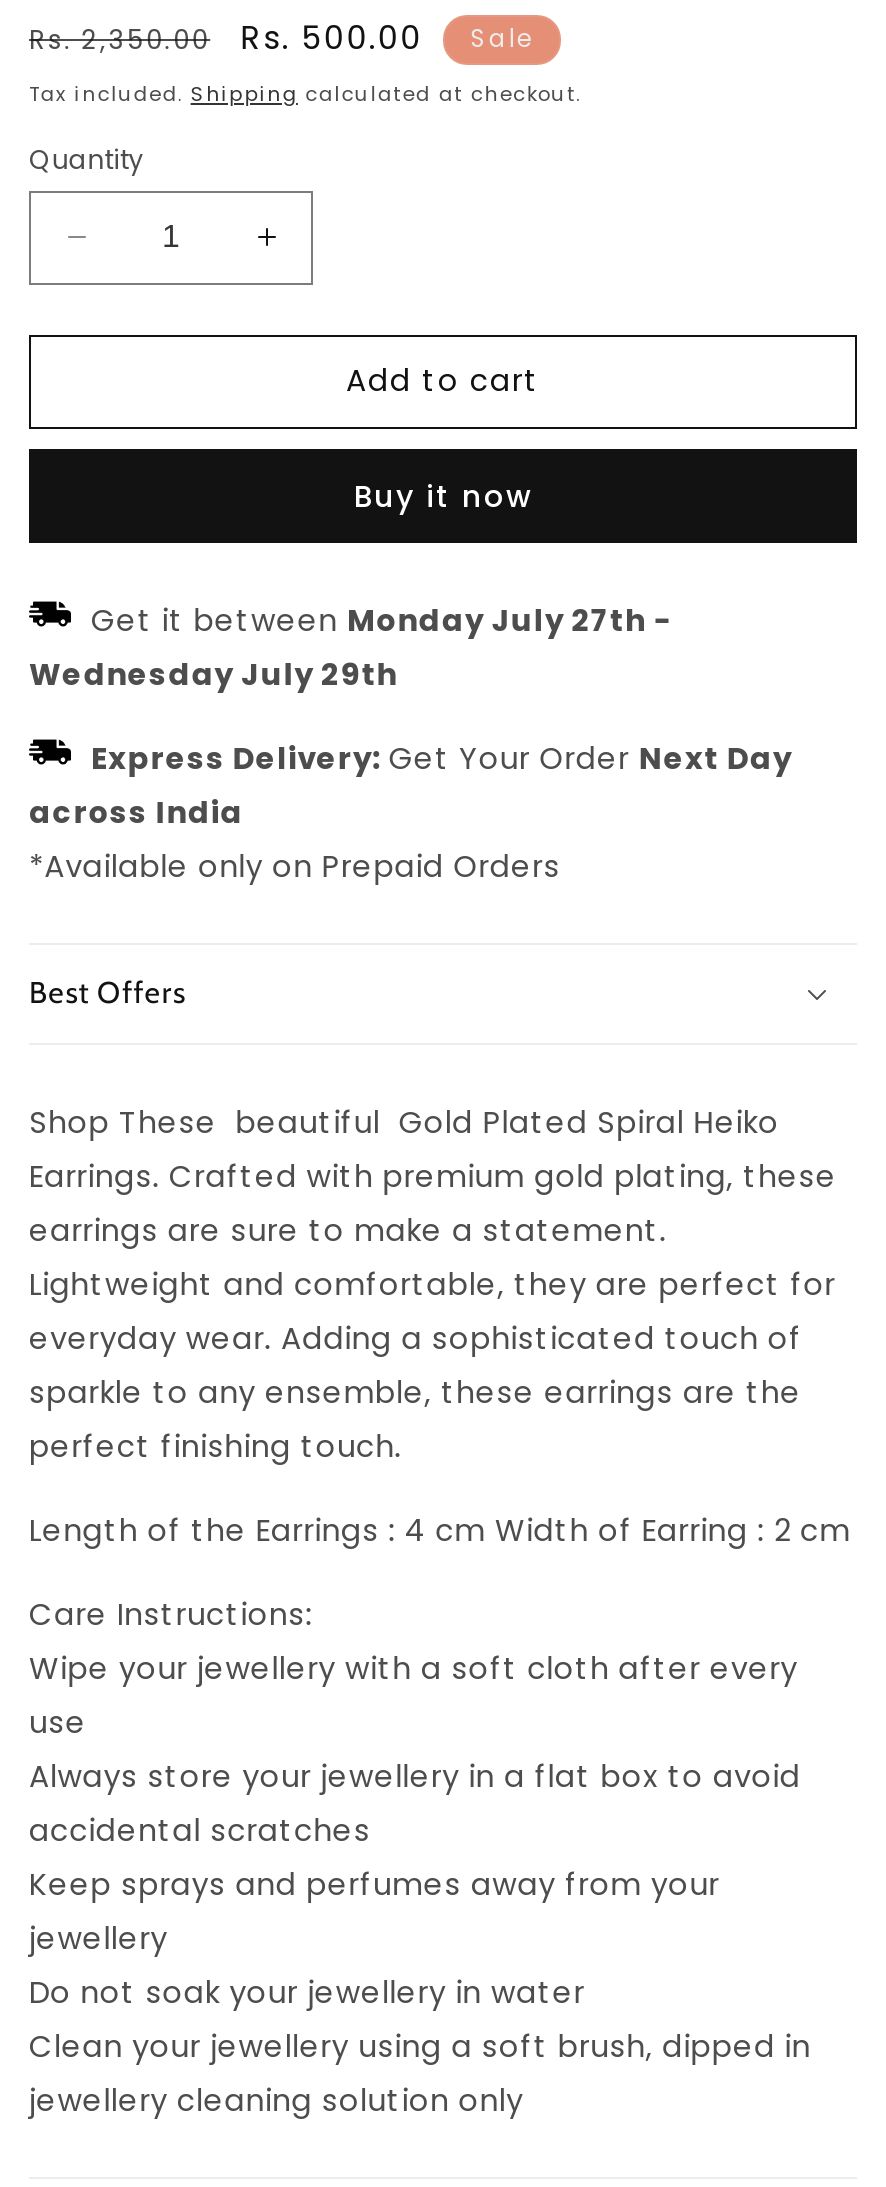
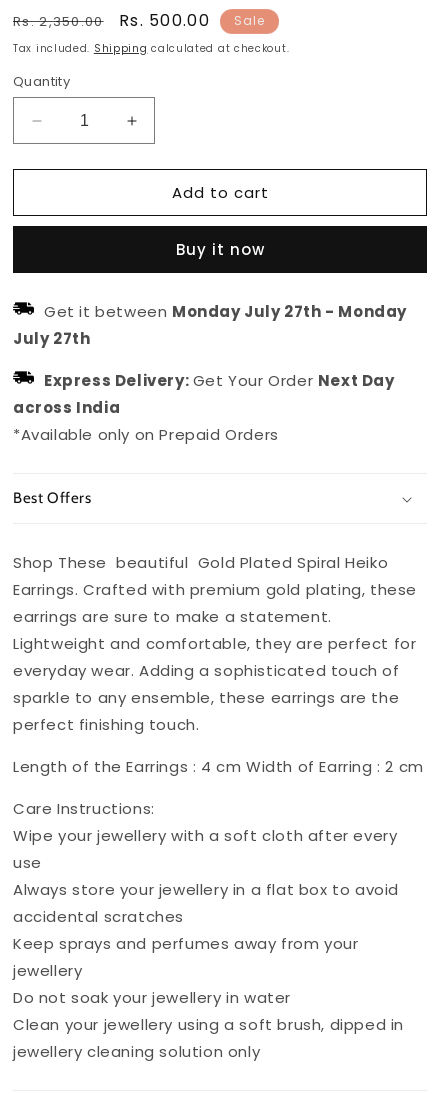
- Get it between Monday July 27th -
- Wednesday July 29th
+ Get it between Monday July 27th - Monday
+ July 27th
